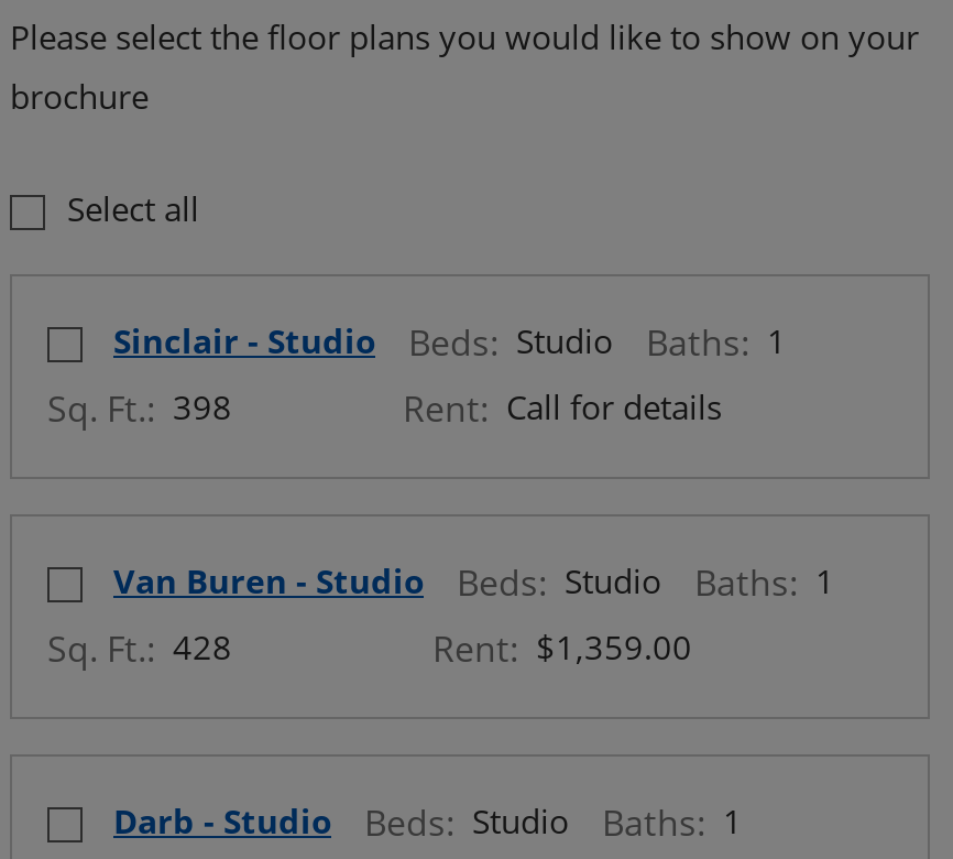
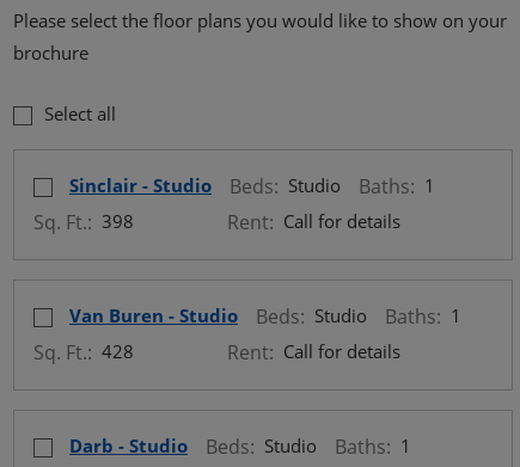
- Rent: $1,359.00
+ Rent: Call for details
